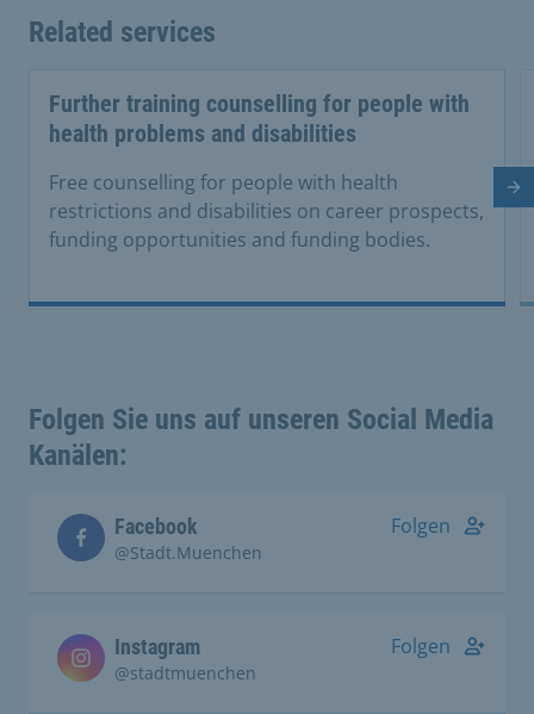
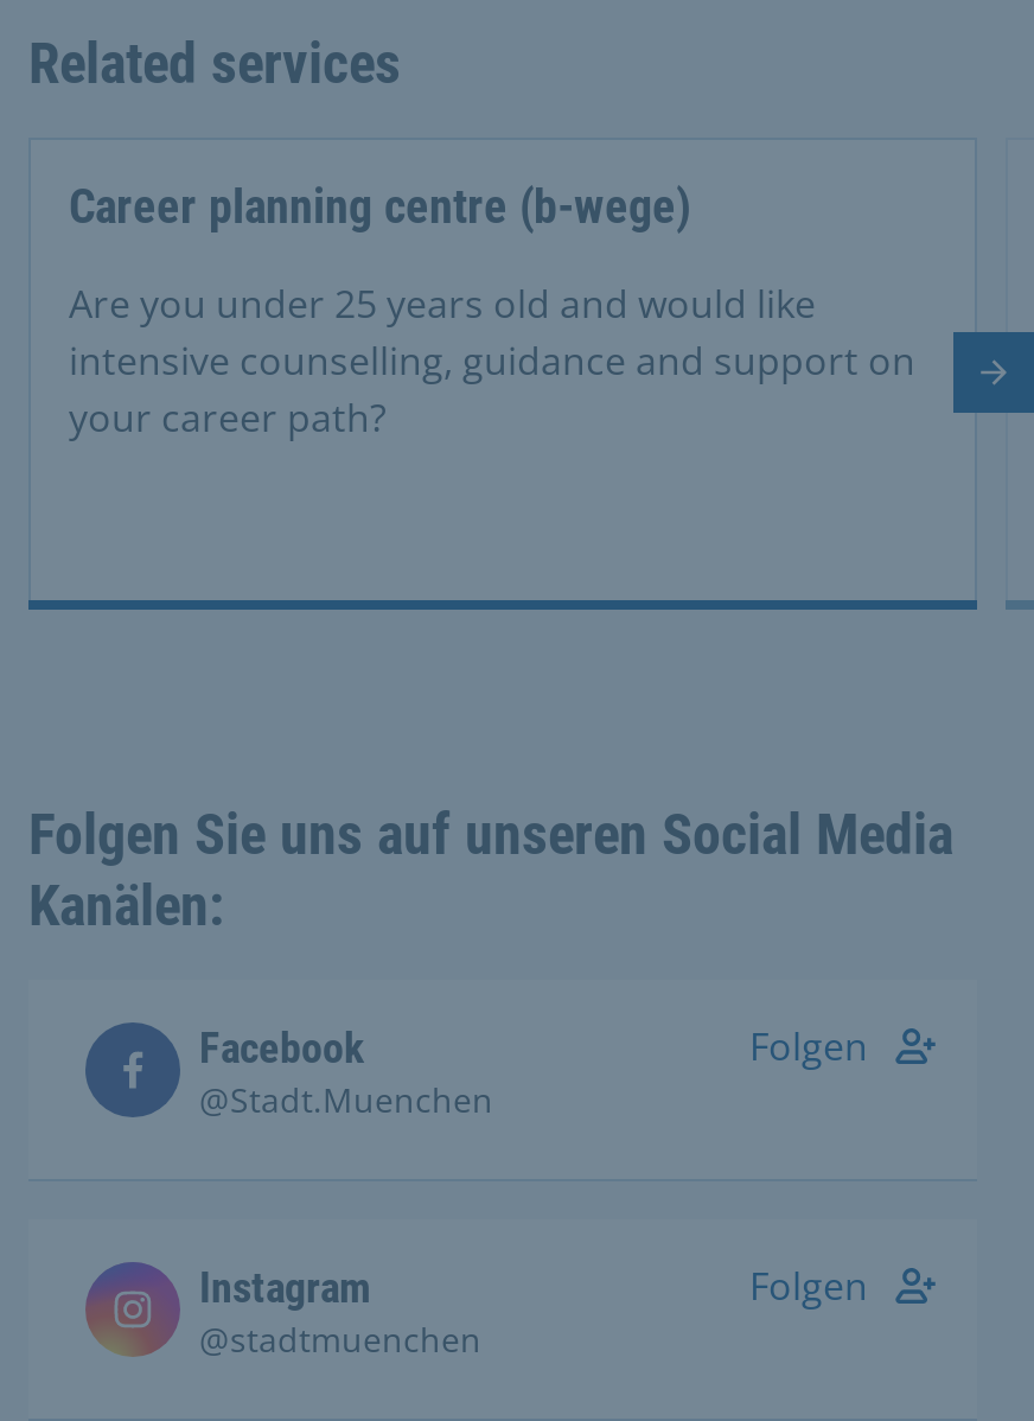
- Further training counselling for people with
- health problems and disabilities
+ Career planning centre (b-wege)

- Free counselling for people with health
- restrictions and disabilities on career prospects,
- funding opportunities and funding bodies.
+ Are you under 25 years old and would like
+ intensive counselling, guidance and support on
+ your career path?
